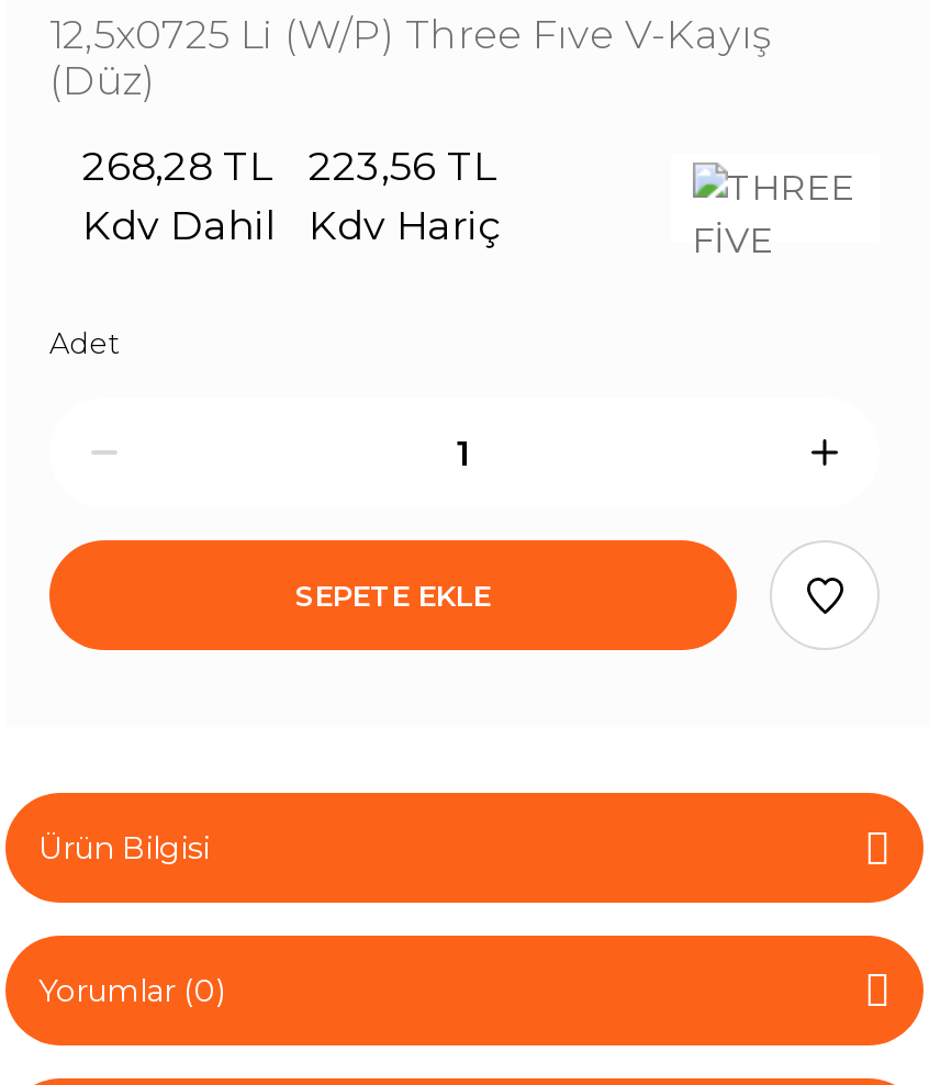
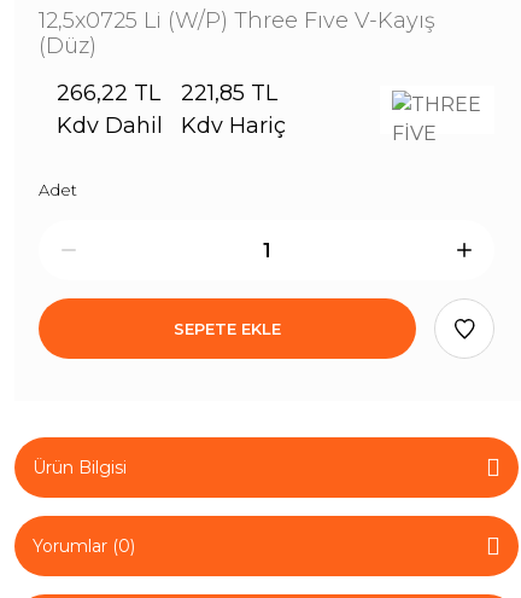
- 268,28 TL
+ 266,22 TL

- 223,56 TL
+ 221,85 TL
